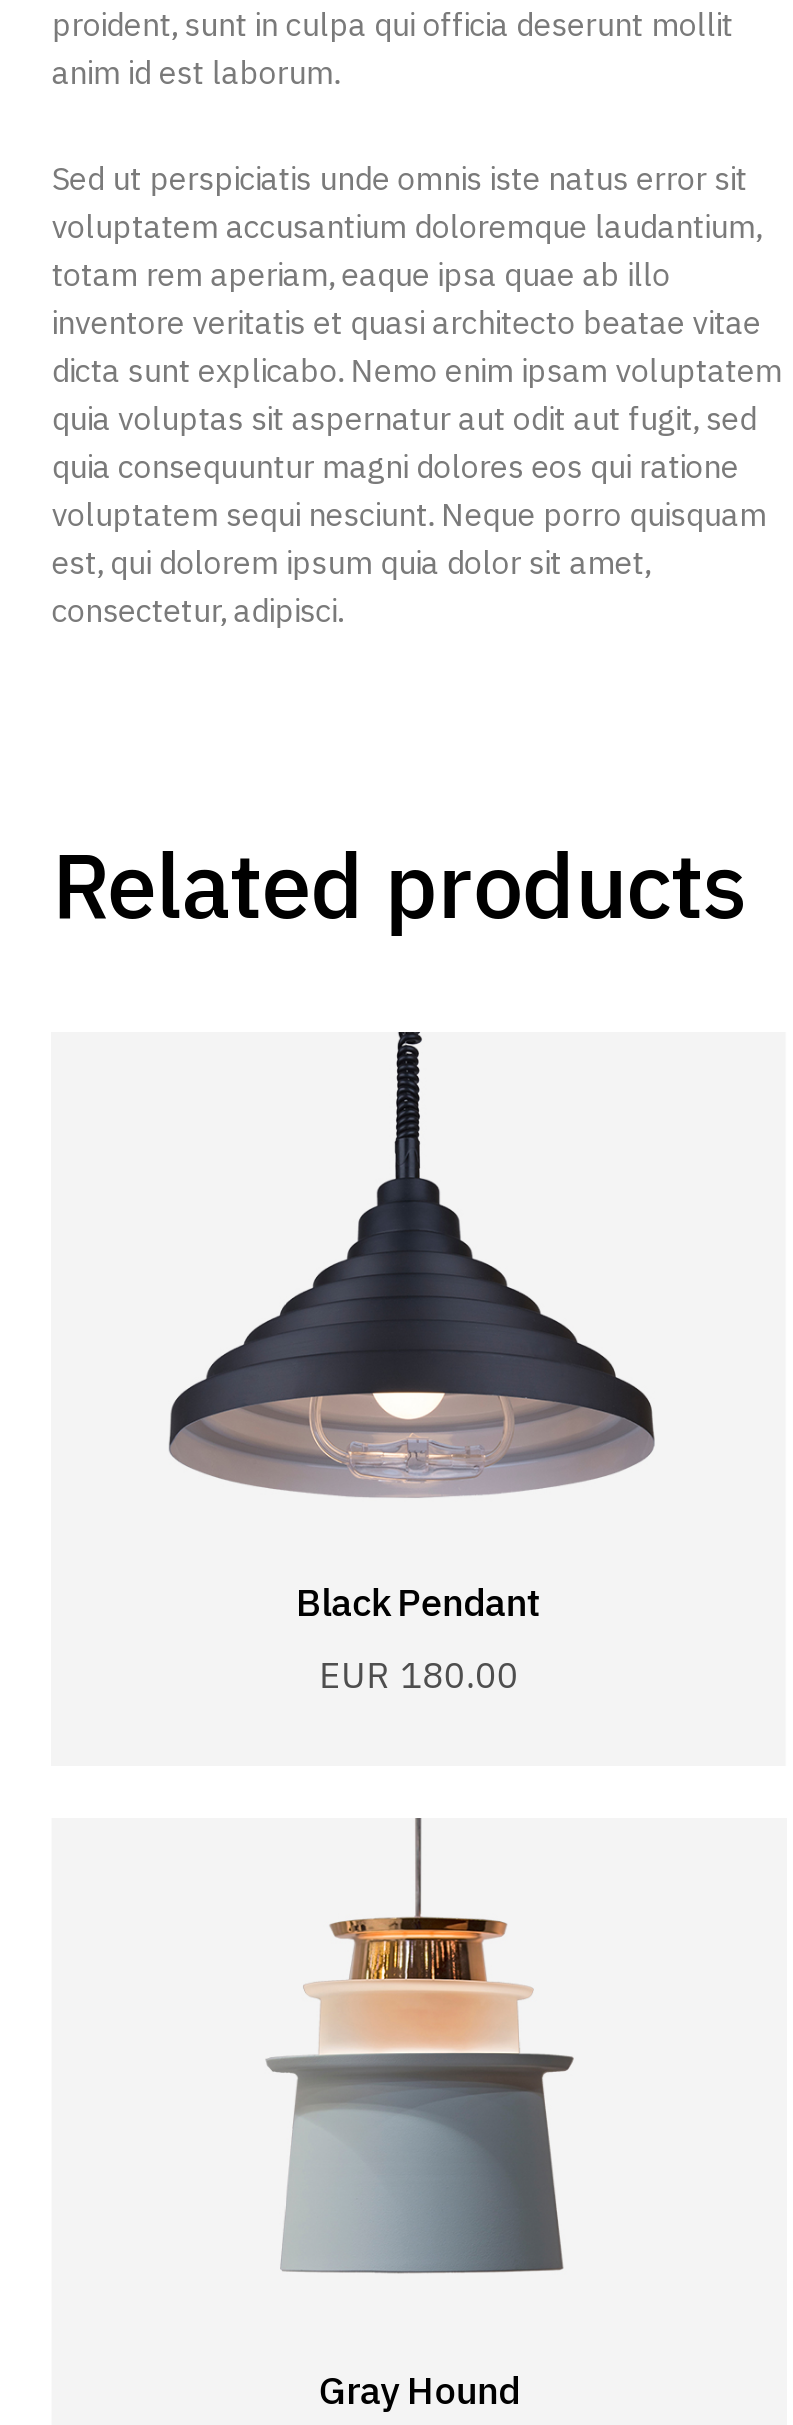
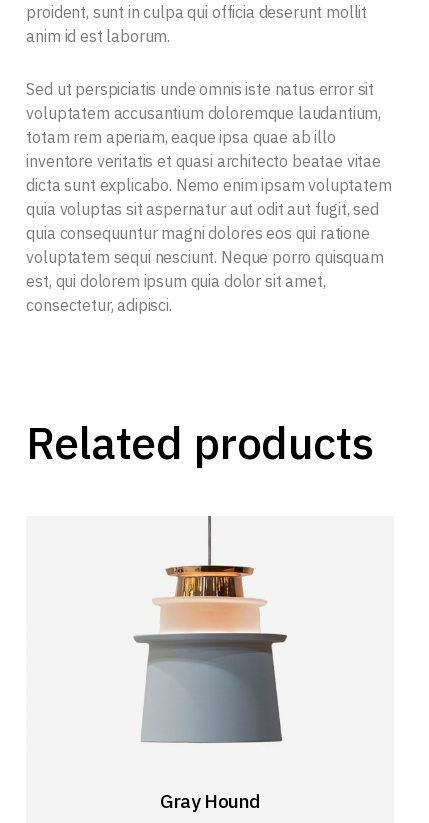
- [image]

- Black Pendant
- EUR 180.00
